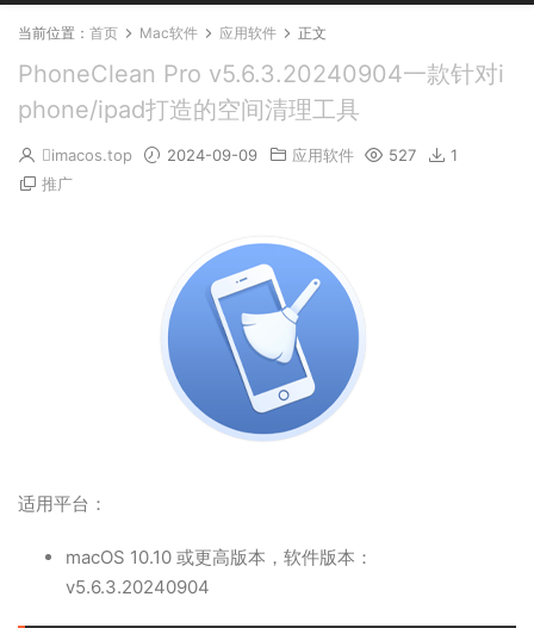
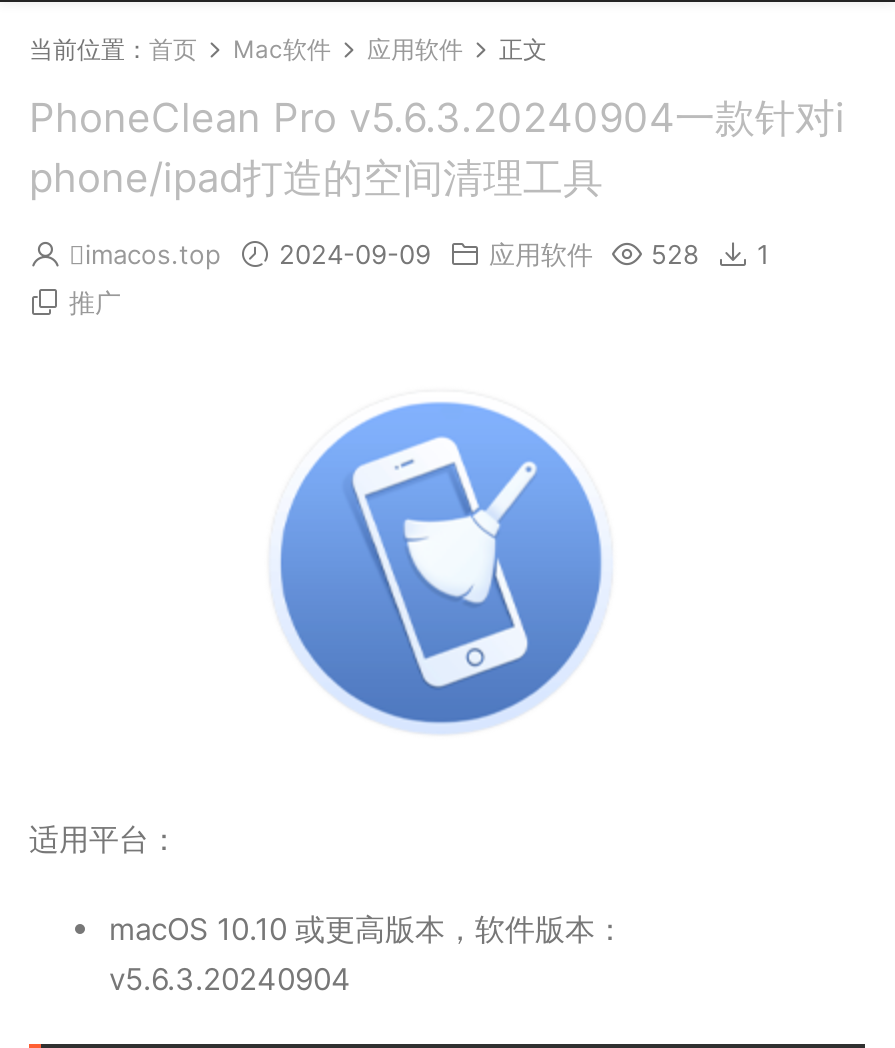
- 527
+ 528
